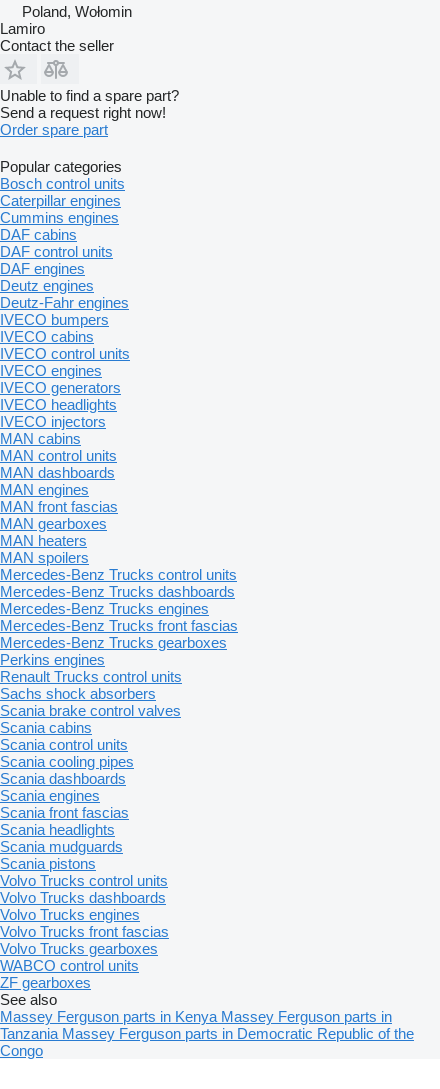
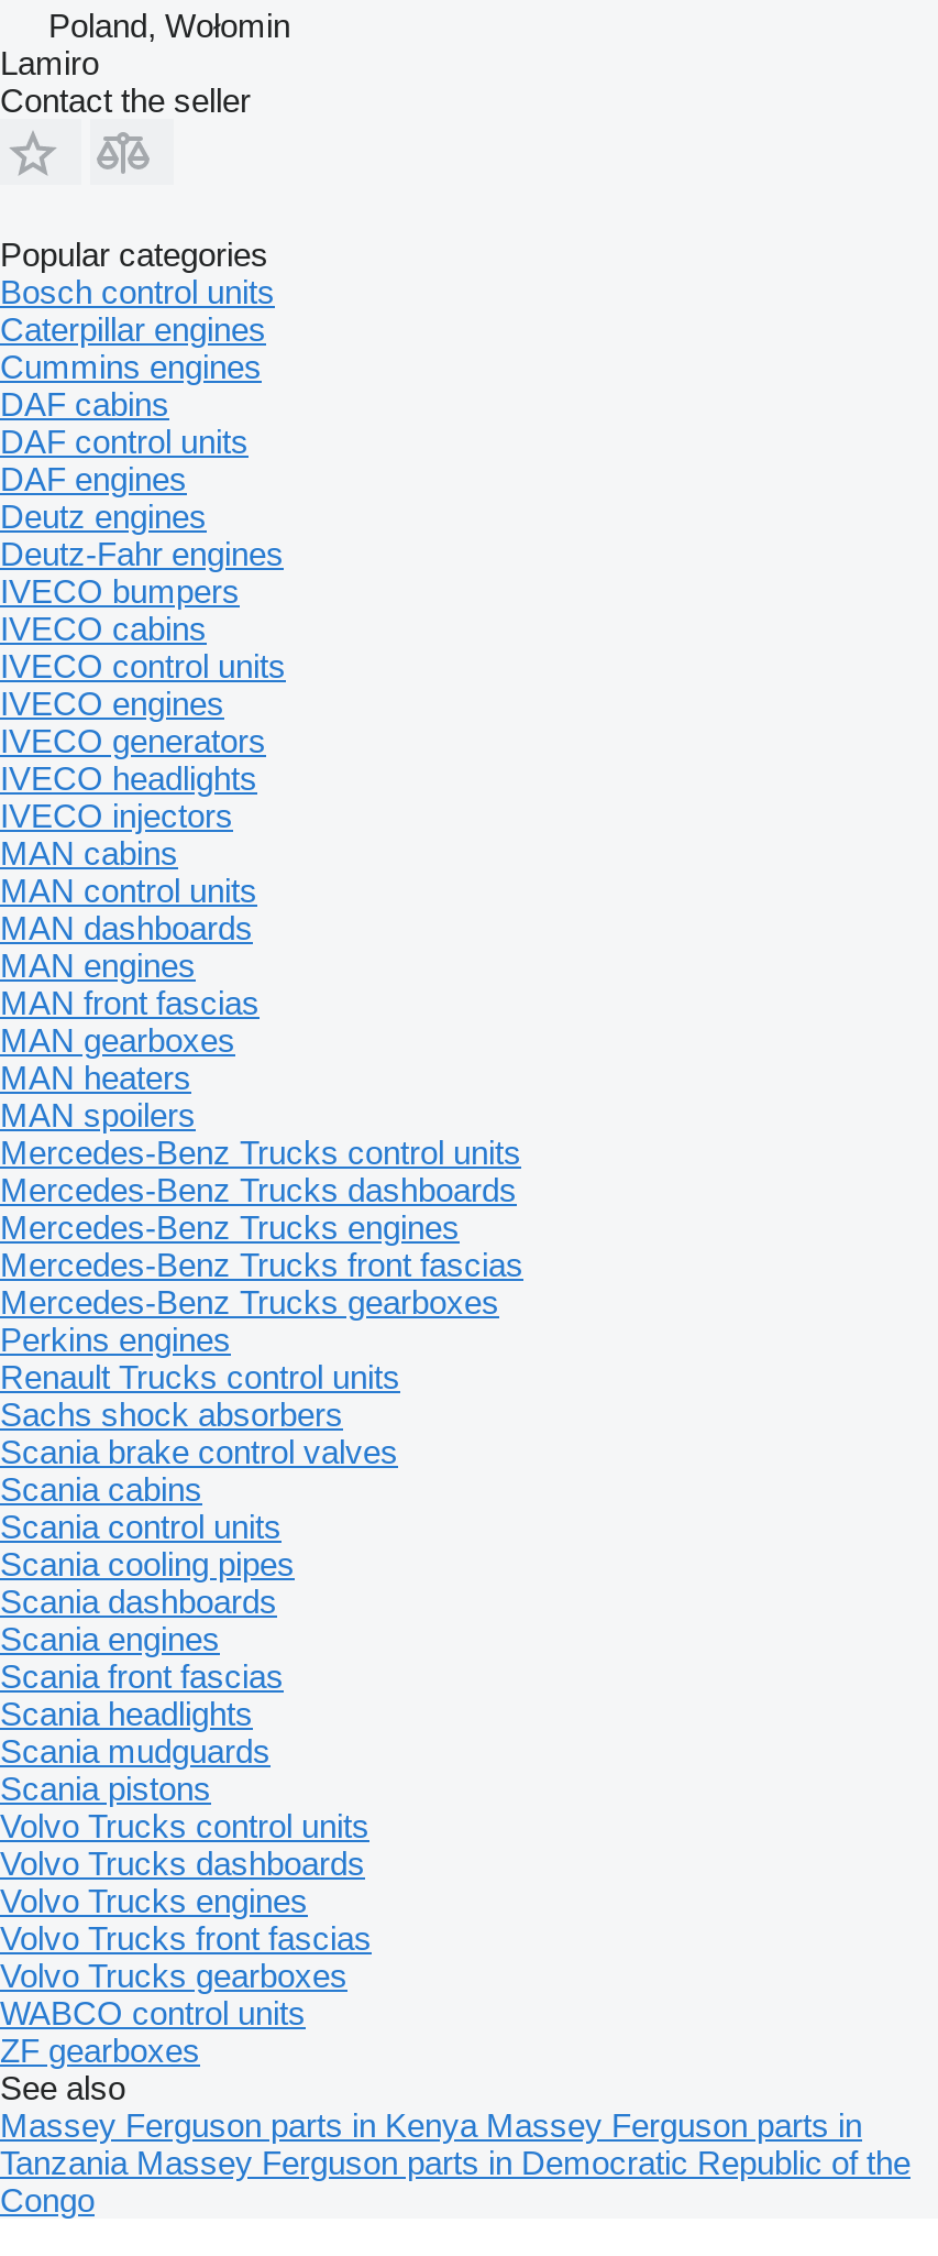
- Unable to find a spare part?
- Send a request right now!
- Order spare part
